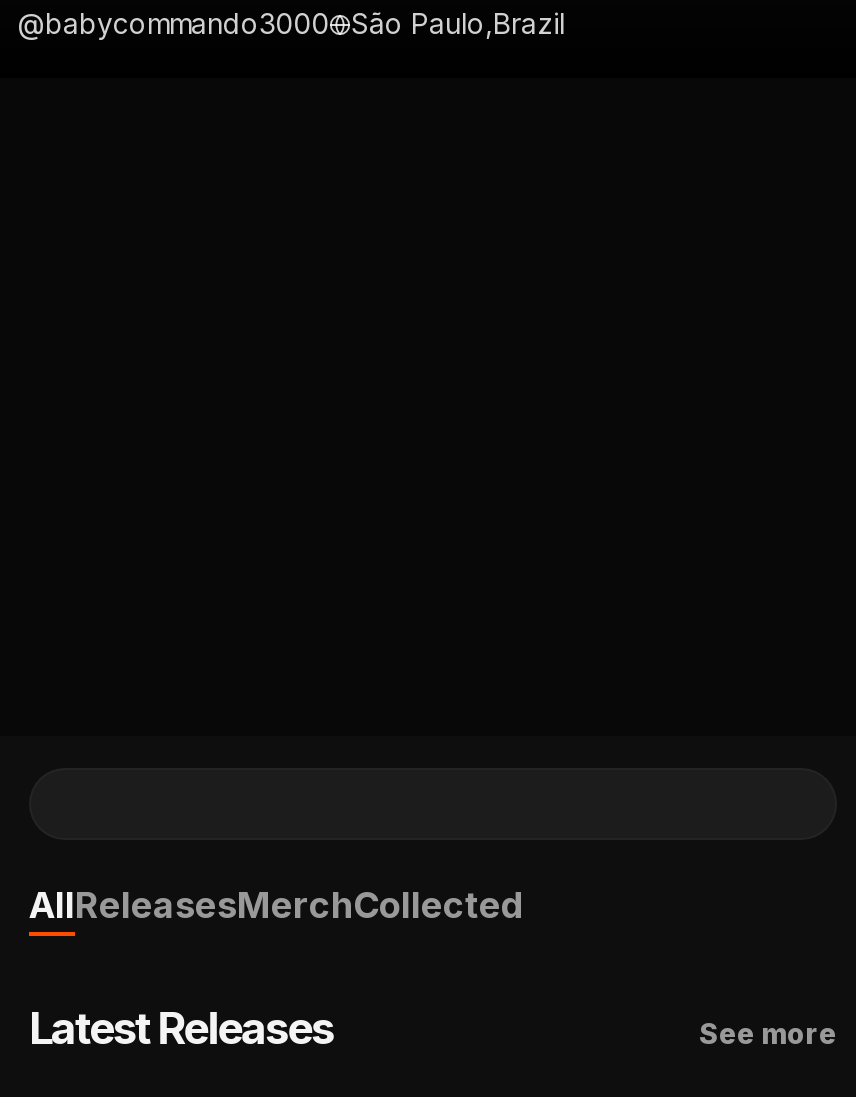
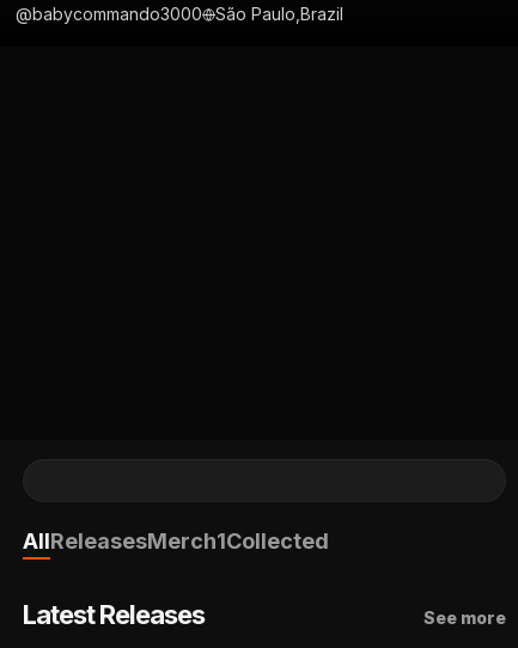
- AllReleasesMerchCollected
+ AllReleasesMerch1Collected
